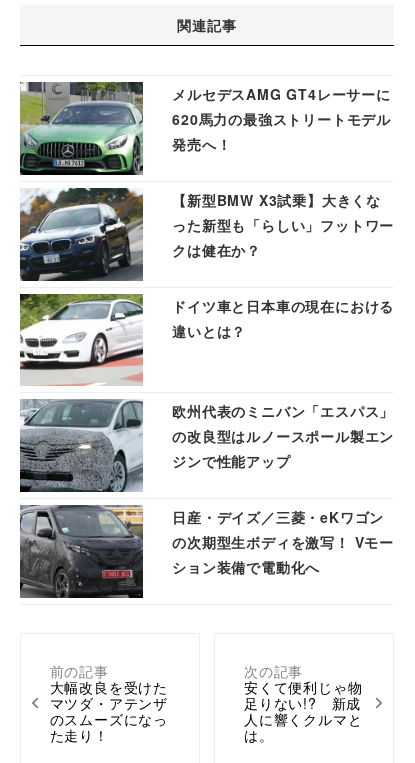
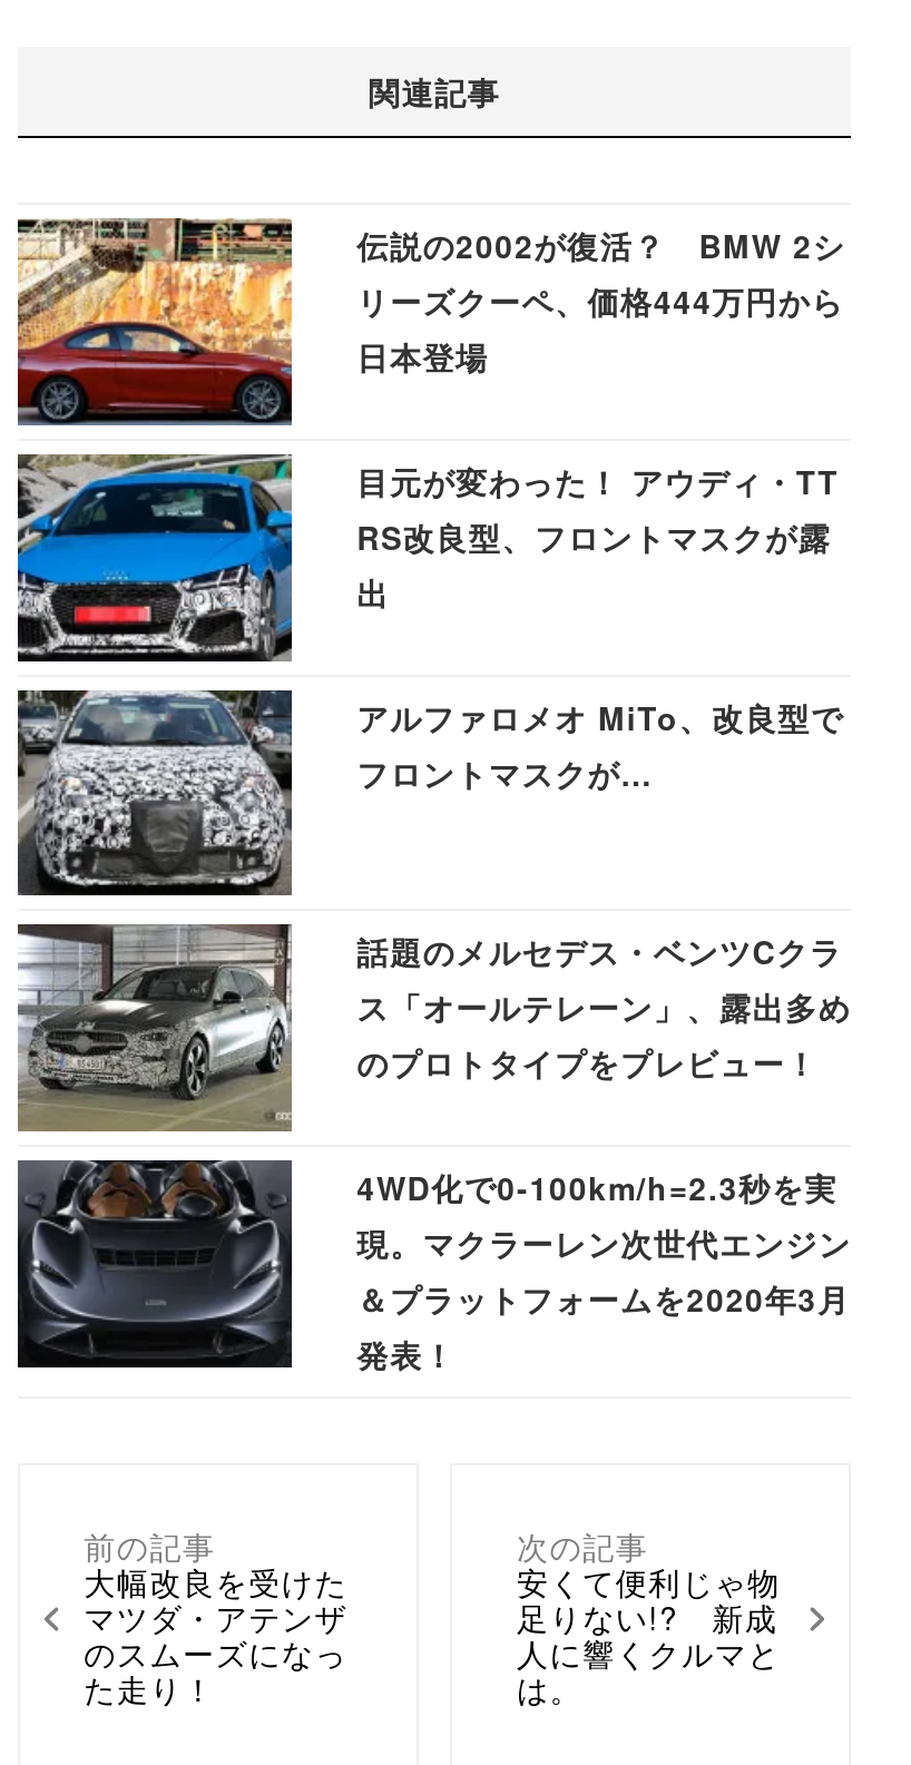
- [image]
- メルセデスAMG GT4レーサーに
- 620馬力の最強ストリートモデル
- 発売へ！
+ [image]
+ 伝説の2002が復活？ BMW 2シ
+ リーズクーペ、価格444万円から
+ 日本登場

- [image]
- 【新型BMW X3試乗】大きくな
- った新型も「らしい」フットワー
- クは健在か？
+ [image]
+ 目元が変わった！ アウディ・TT
+ RS改良型、フロントマスクが露
+ 出

- [image]
- ドイツ車と日本車の現在における
- 違いとは？
+ [image]
+ アルファロメオ MiTo、改良型で
+ フロントマスクが…

- [image]
- 欧州代表のミニバン「エスパス」
- の改良型はルノースポール製エン
- ジンで性能アップ
+ [image]
+ 話題のメルセデス・ベンツCクラ
+ ス「オールテレーン」、露出多め
+ のプロトタイプをプレビュー！

- [image]
- 日産・デイズ／三菱・eKワゴン
- の次期型生ボディを激写！ Vモー
- ション装備で電動化へ
+ [image]
+ 4WD化で0-100km/h=2.3秒を実
+ 現。マクラーレン次世代エンジン
+ ＆プラットフォームを2020年3月
+ 発表！
